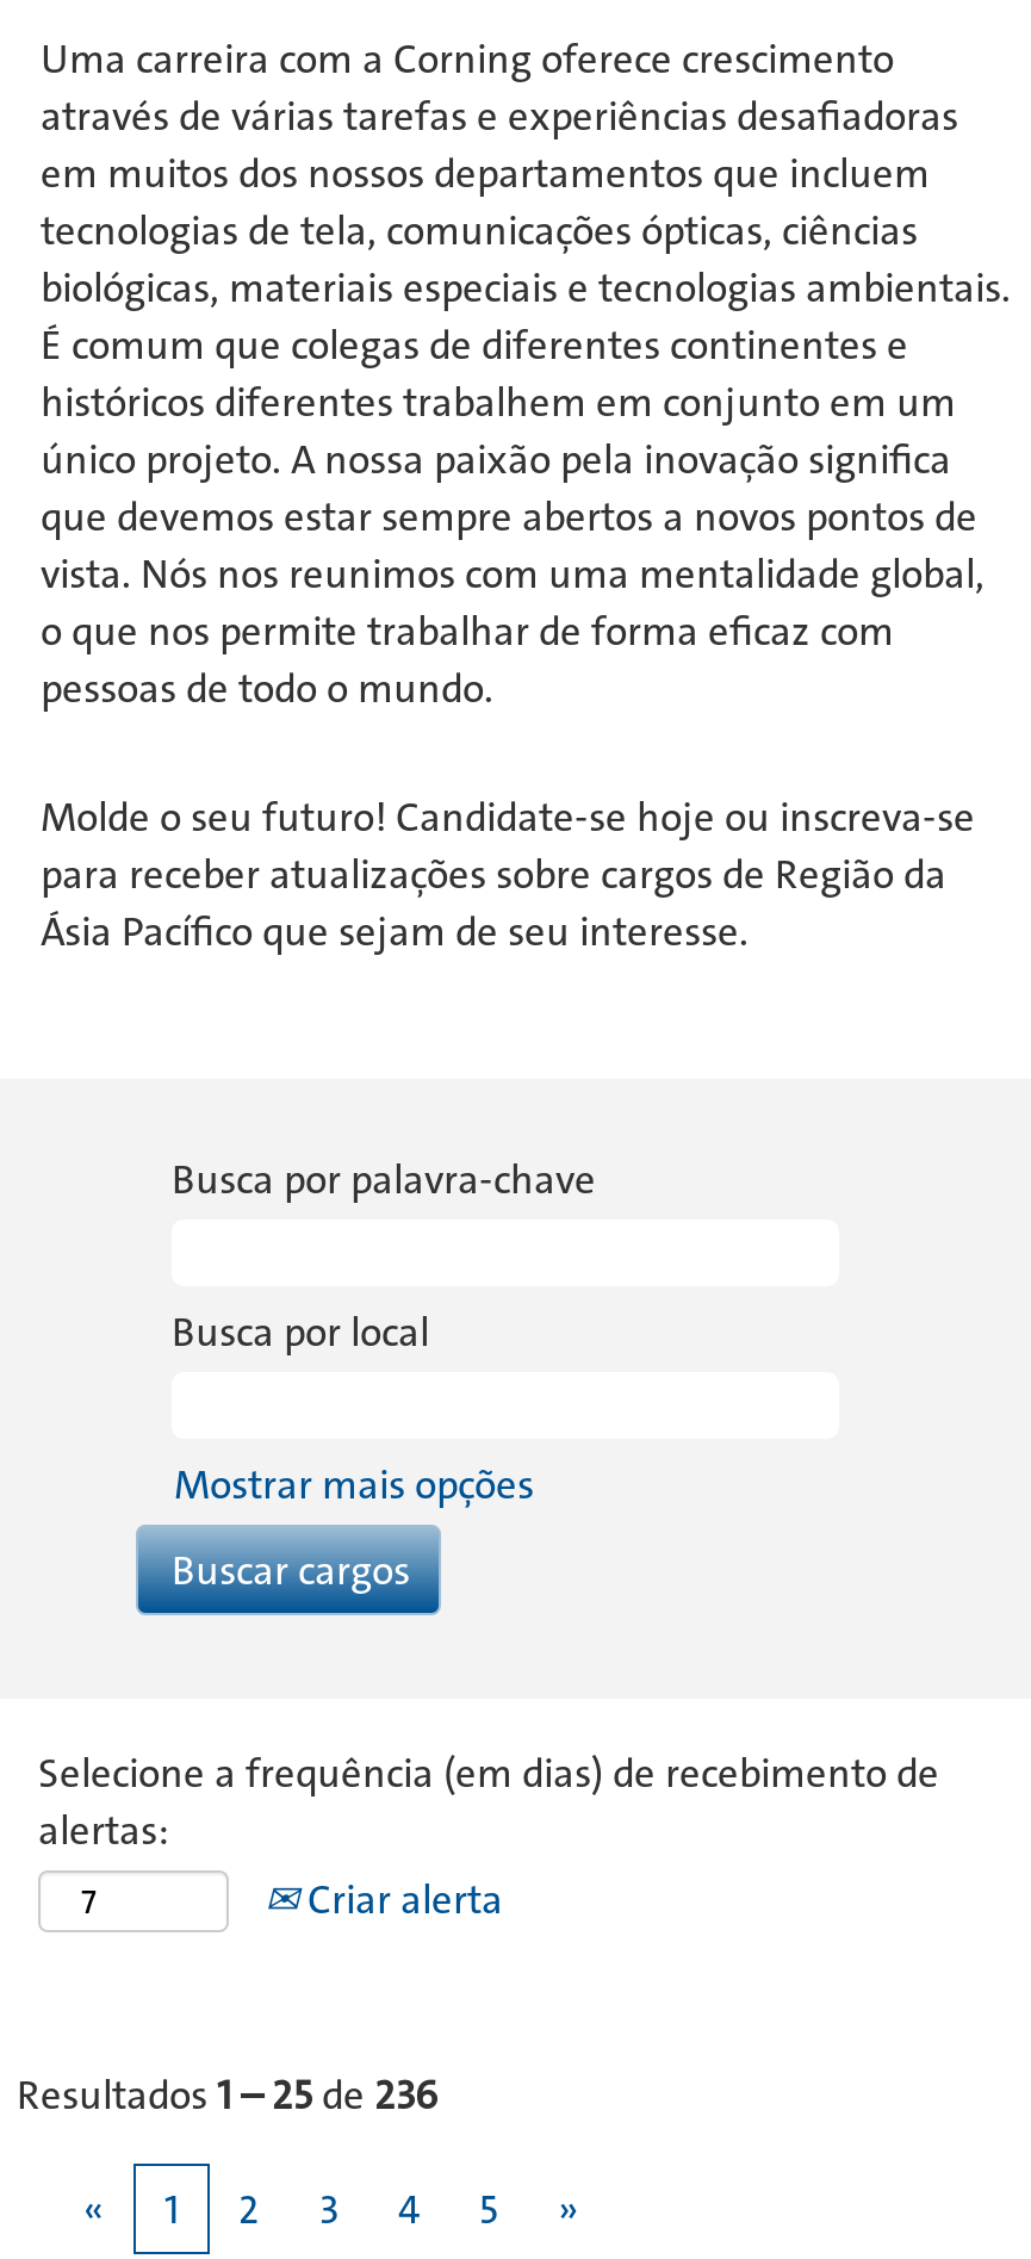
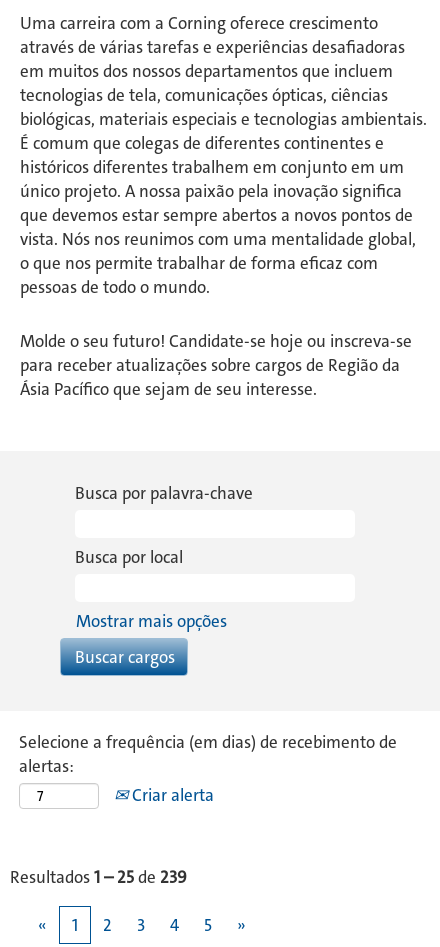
- Resultados 1 – 25 de 236
+ Resultados 1 – 25 de 239
